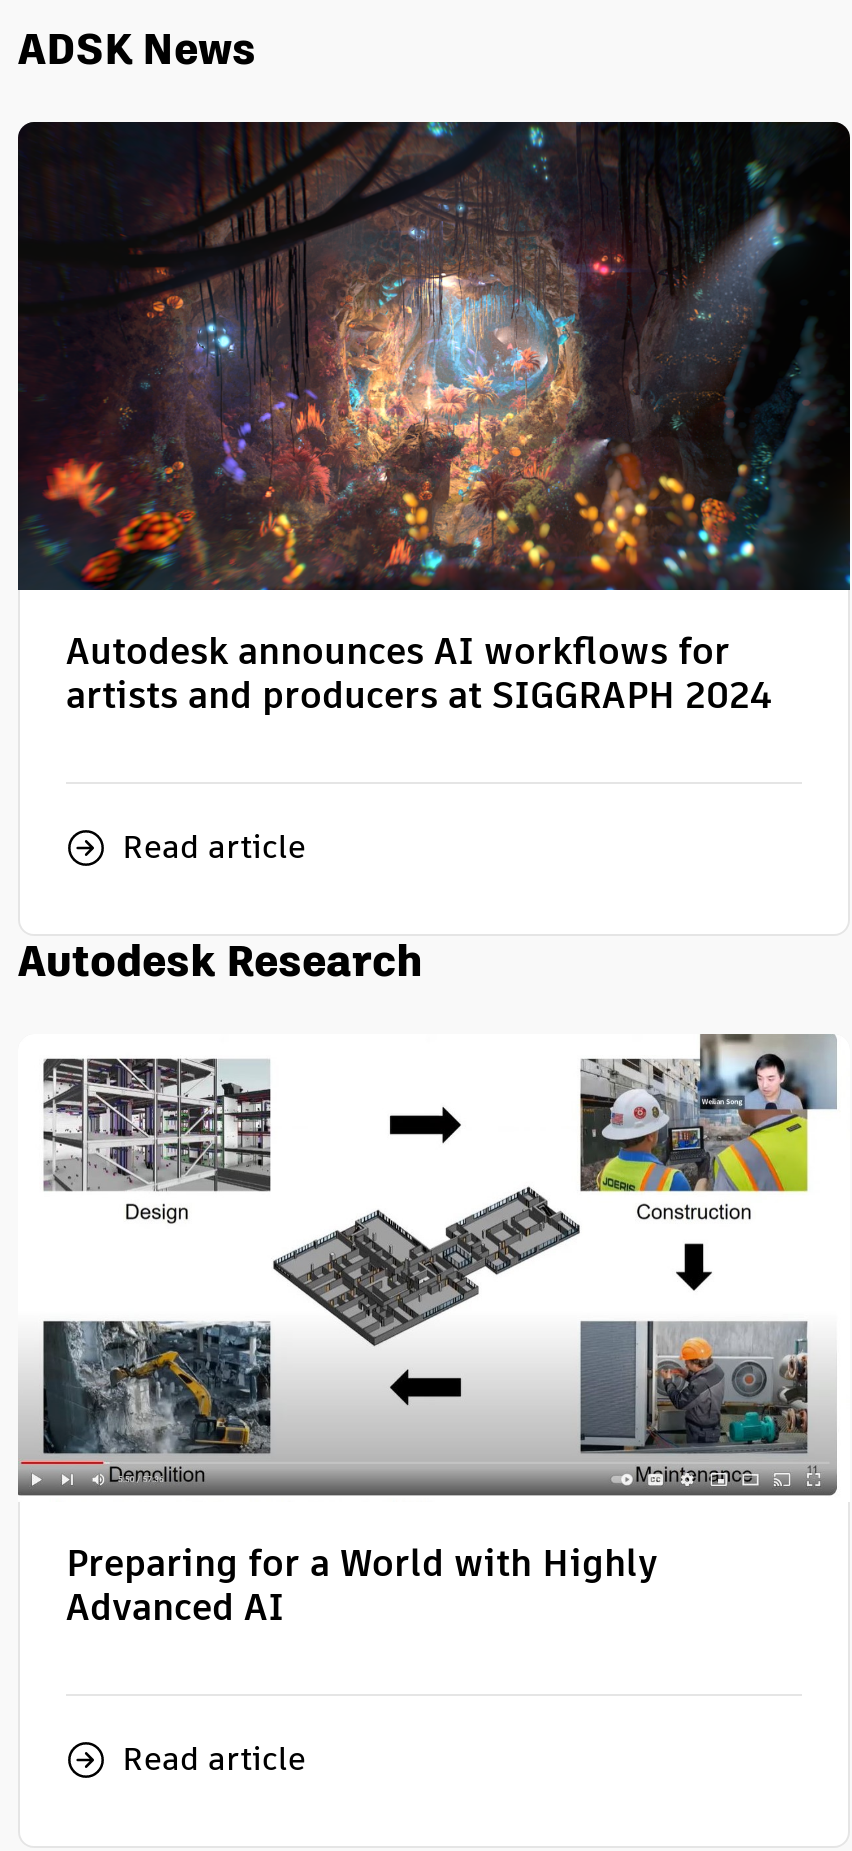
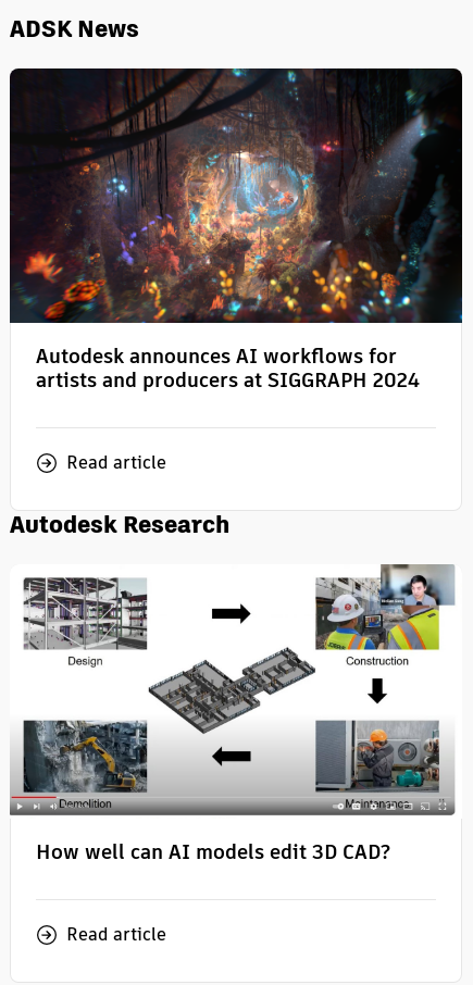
- Preparing for a World with Highly
- Advanced AI
+ How well can AI models edit 3D CAD?
